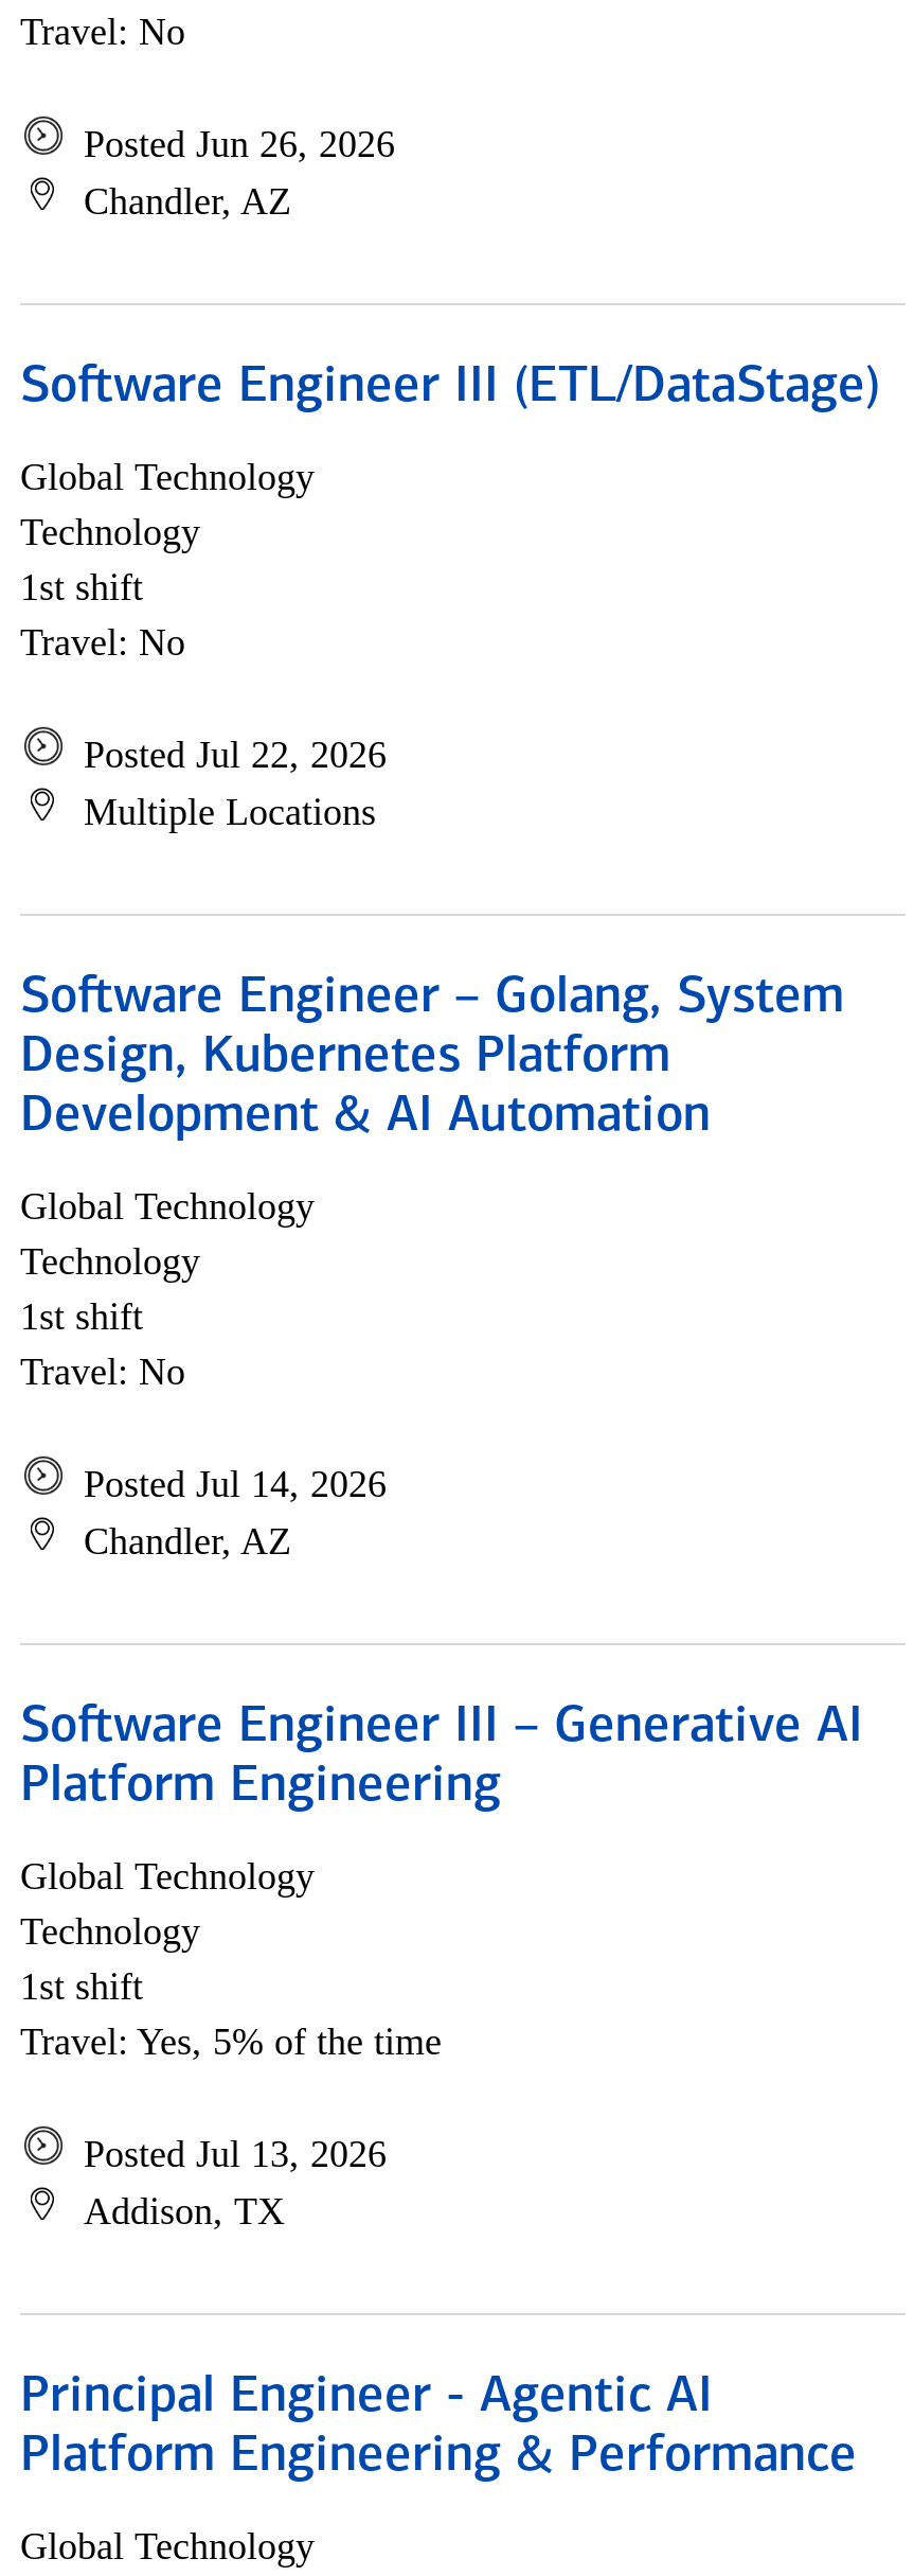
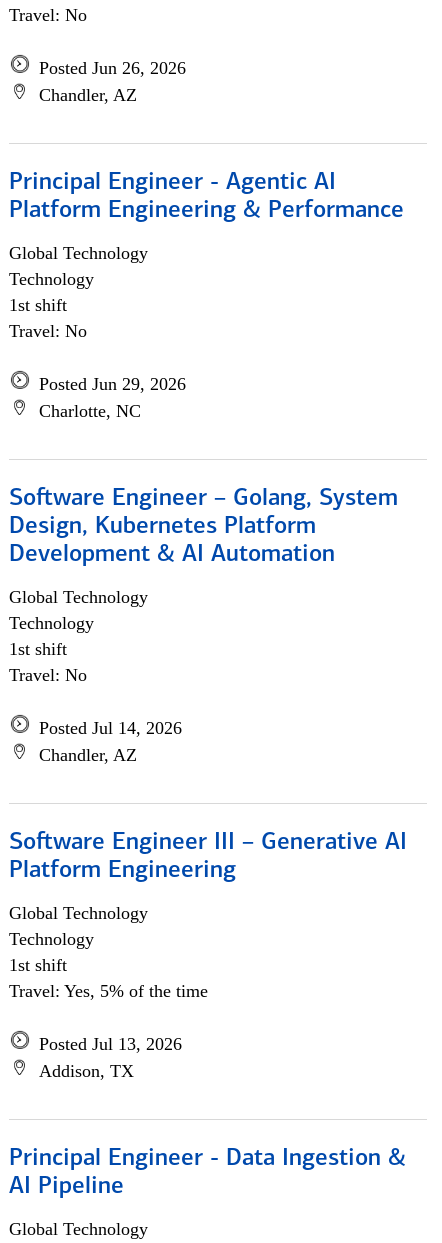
- Software Engineer III (ETL/DataStage)

- Posted Jul 22, 2026
- Multiple Locations
+ Posted Jun 29, 2026
+ Charlotte, NC

+ Principal Engineer - Data Ingestion &
+ AI Pipeline

moved up: Principal Engineer - Agentic AI | Platform Engineering & Performance
